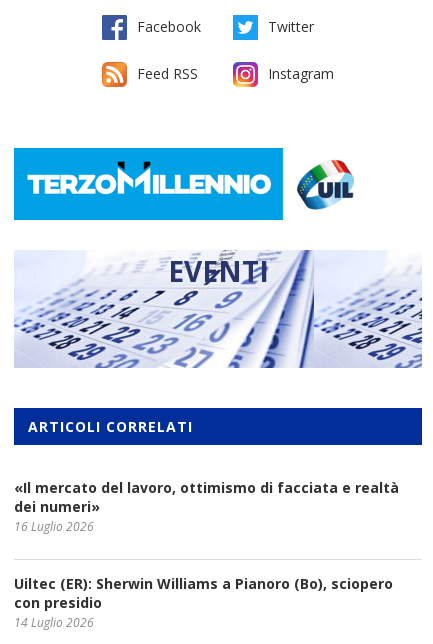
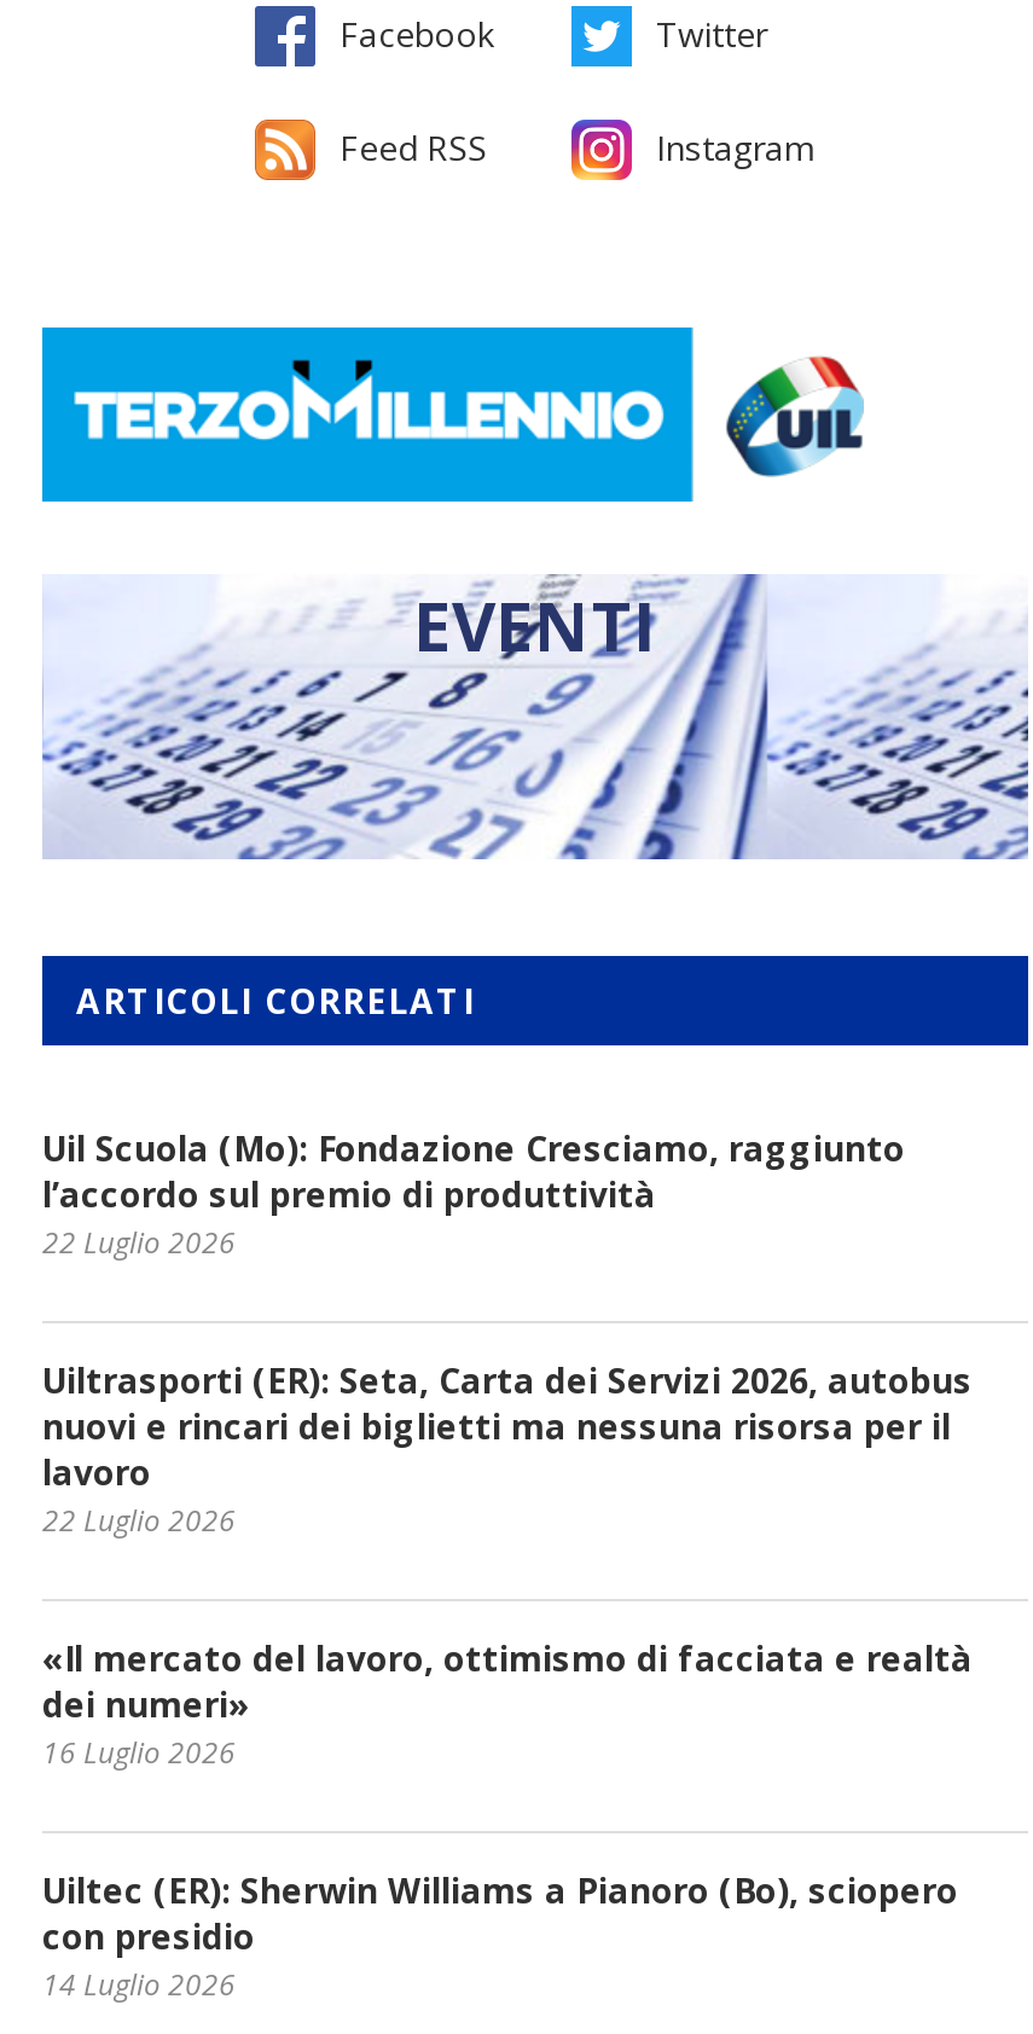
+ Uil Scuola (Mo): Fondazione Cresciamo, raggiunto
+ l’accordo sul premio di produttività
+ 22 Luglio 2026
+ Uiltrasporti (ER): Seta, Carta dei Servizi 2026, autobus
+ nuovi e rincari dei biglietti ma nessuna risorsa per il
+ lavoro
+ 22 Luglio 2026
